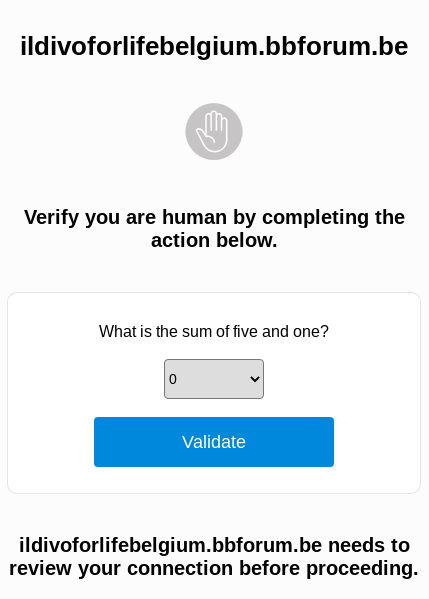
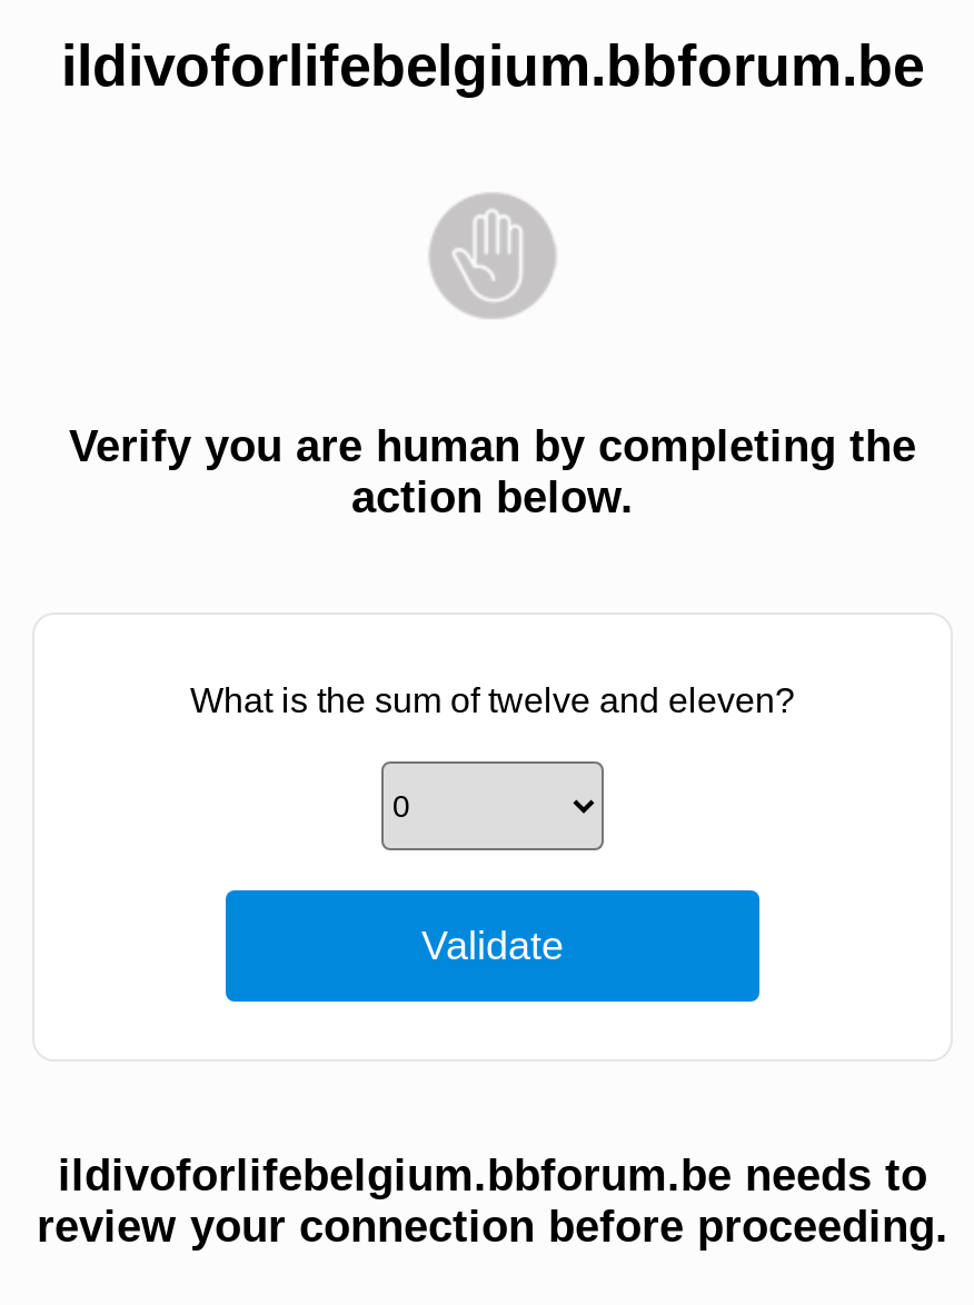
- What is the sum of five and one?
+ What is the sum of twelve and eleven?
